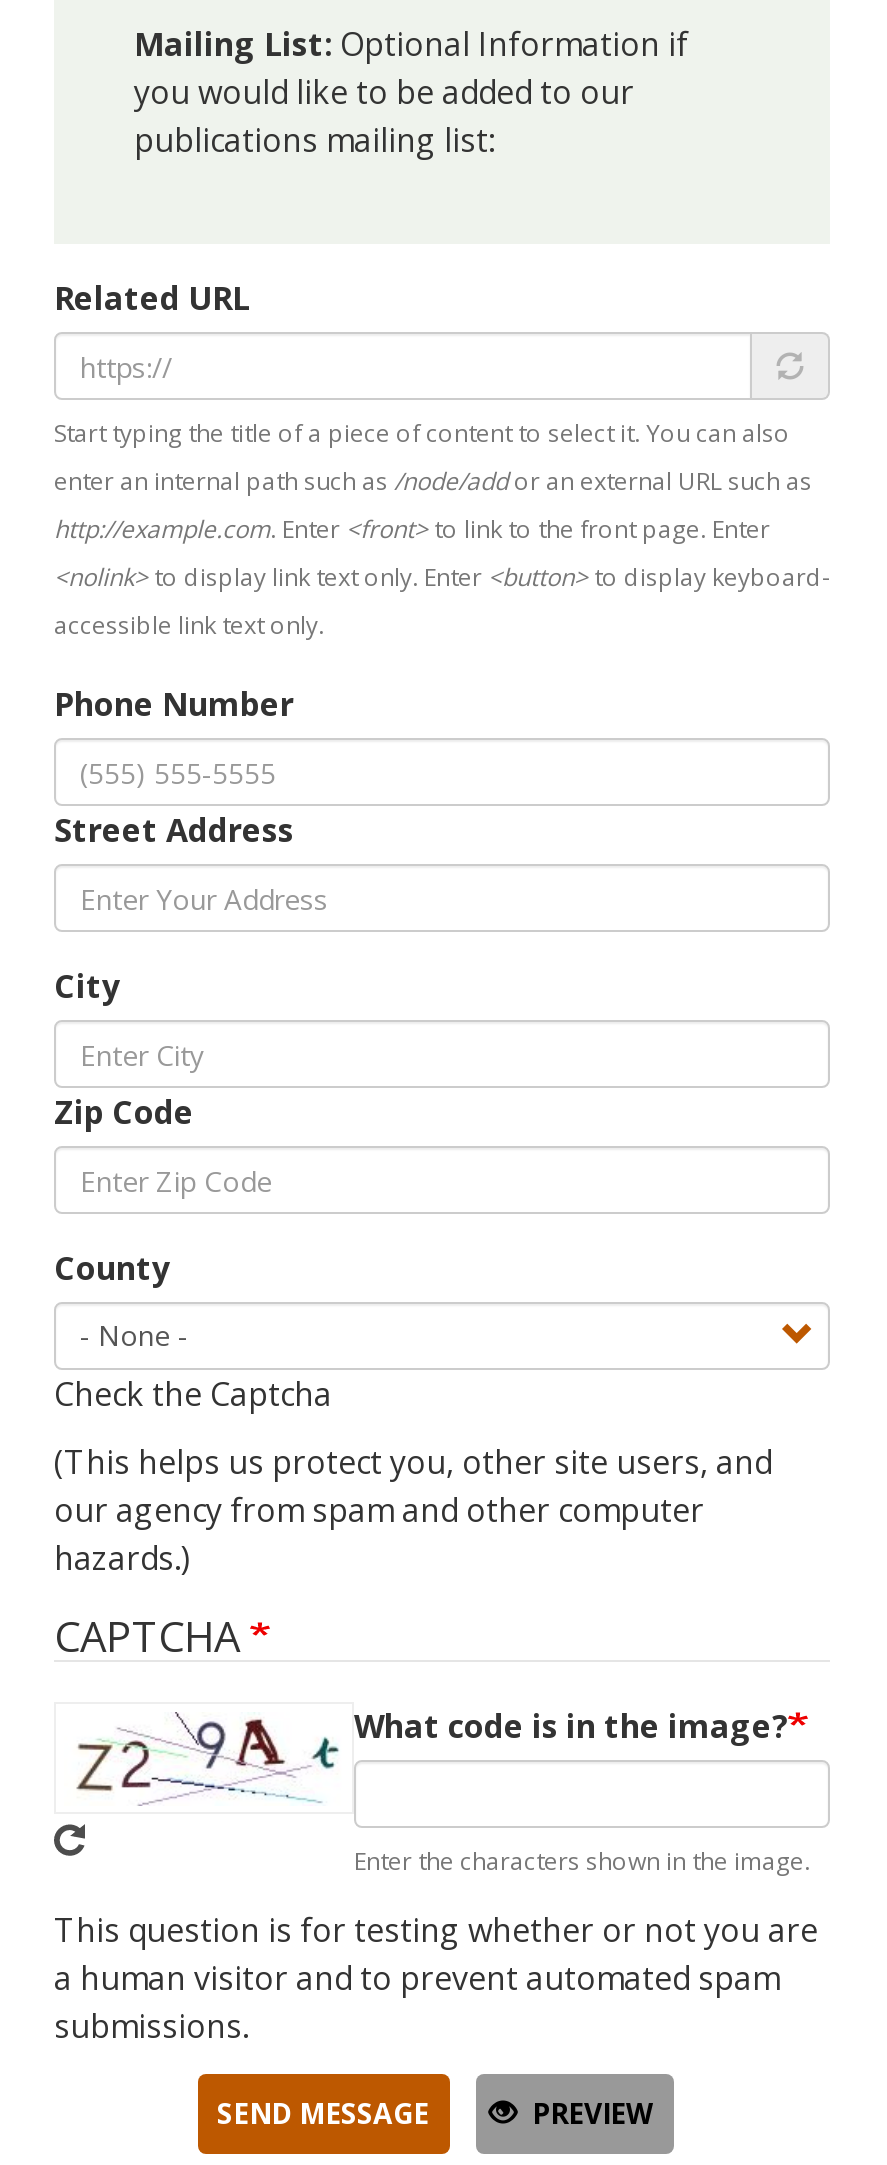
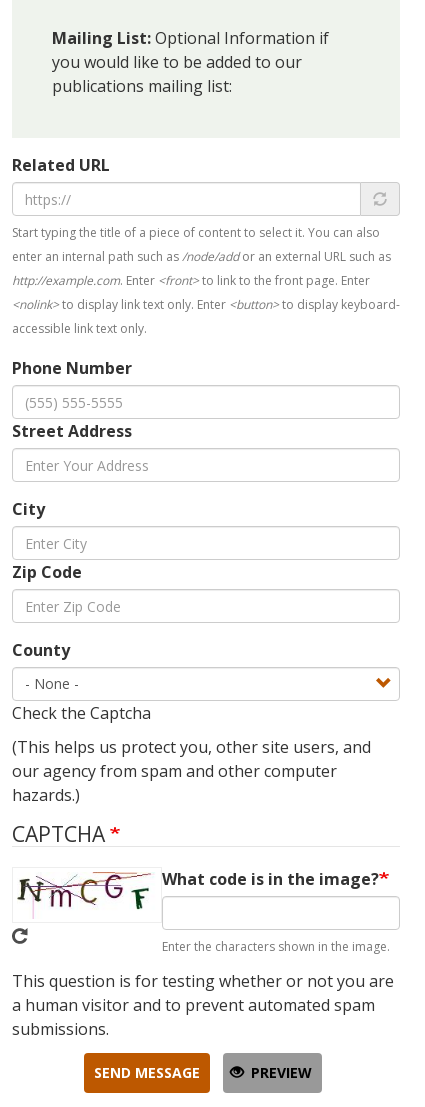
- [image]
+ [image]
